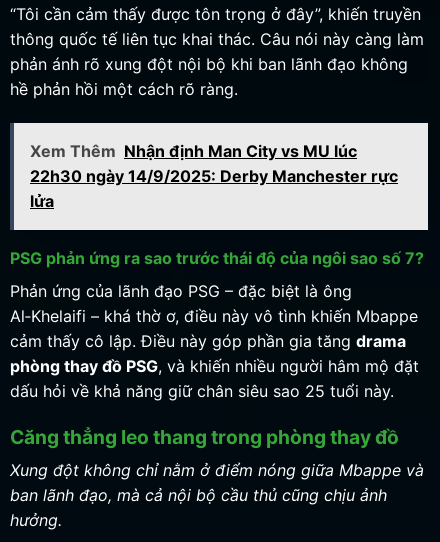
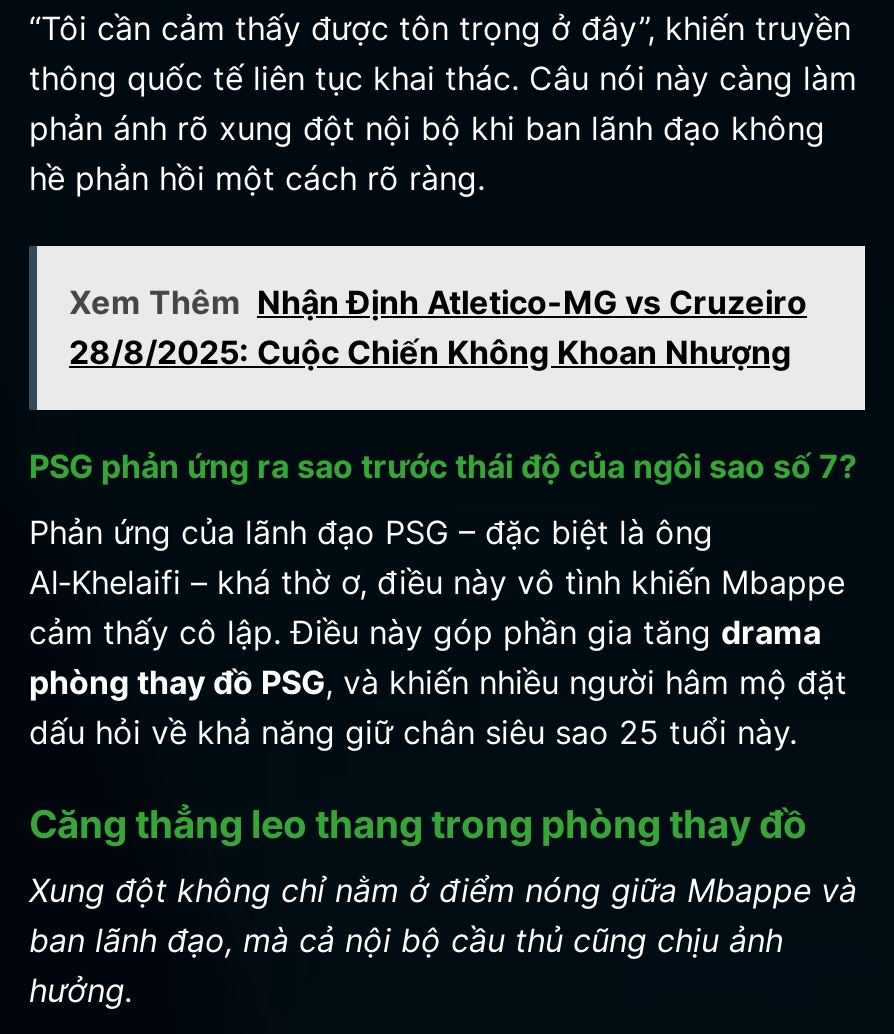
- Xem Thêm Nhận định Man City vs MU lúc
- 22h30 ngày 14/9/2025: Derby Manchester rực
- lửa
+ Xem Thêm Nhận Định Atletico-MG vs Cruzeiro
+ 28/8/2025: Cuộc Chiến Không Khoan Nhượng
